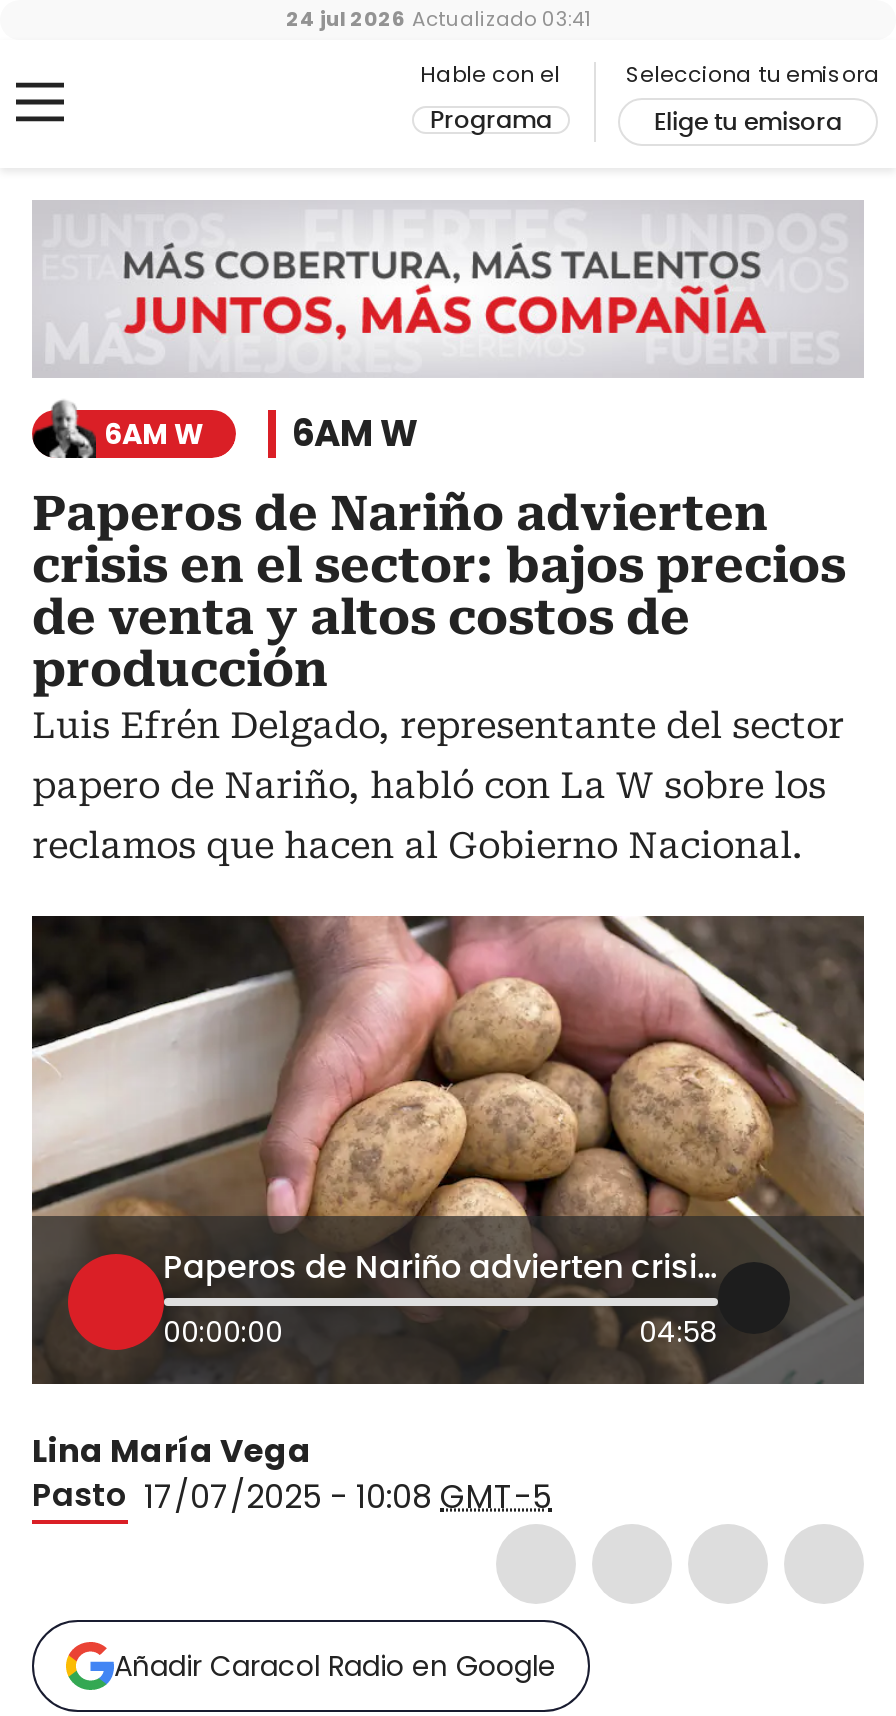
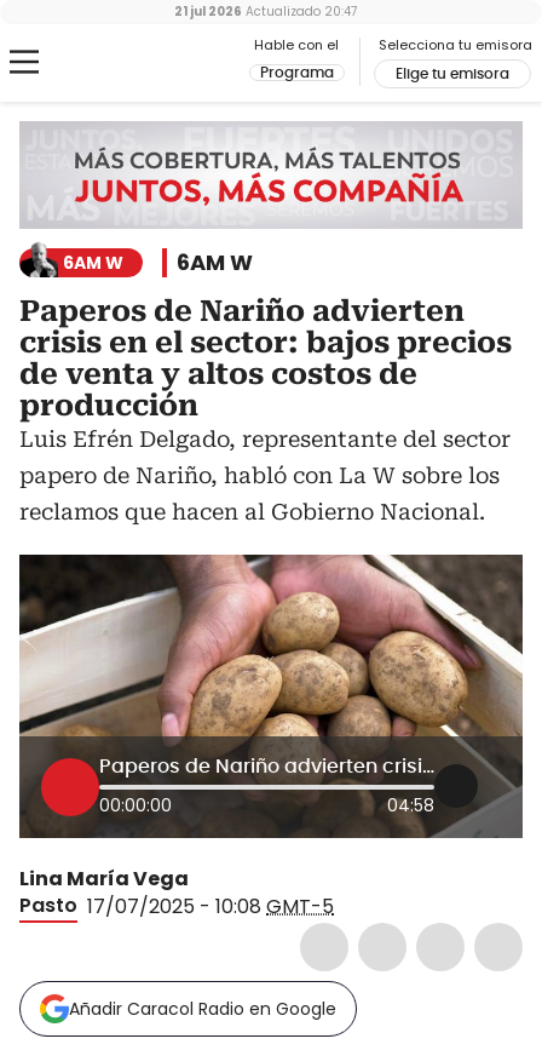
- 24 jul 2026 Actualizado 03:41
+ 21 jul 2026 Actualizado 20:47
